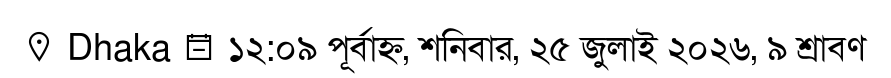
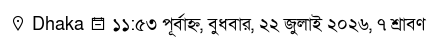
- ১২:০৯ পূর্বাহ্ন, শনিবার, ২৫ জুলাই ২০২৬, ৯ শ্রাবণ
+ ১১:৫৩ পূর্বাহ্ন, বুধবার, ২২ জুলাই ২০২৬, ৭ শ্রাবণ
